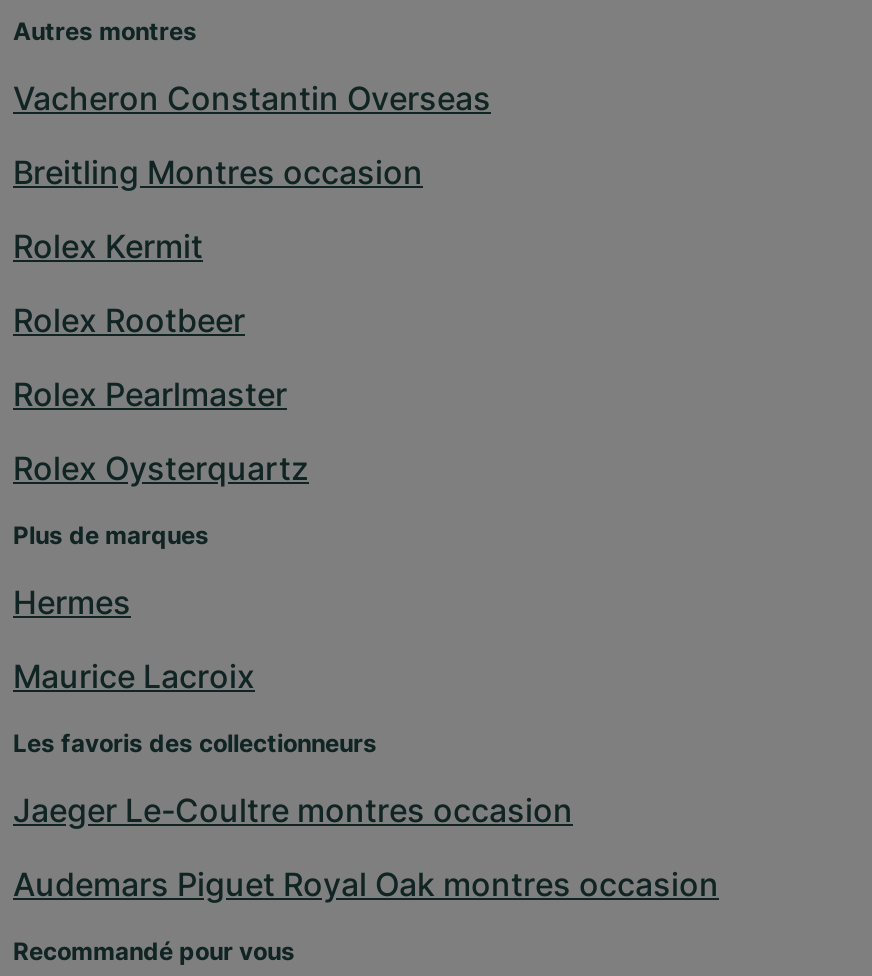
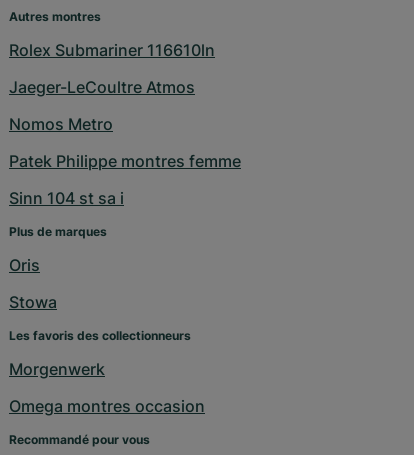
- Vacheron Constantin Overseas
- Breitling Montres occasion
- Rolex Kermit
- Rolex Rootbeer
- Rolex Pearlmaster
- Rolex Oysterquartz
+ Rolex Submariner 116610ln
+ Jaeger-LeCoultre Atmos
+ Nomos Metro
+ Patek Philippe montres femme
+ Sinn 104 st sa i

- Hermes
+ Oris

- Maurice Lacroix
+ Stowa

- Jaeger Le-Coultre montres occasion
+ Morgenwerk

- Audemars Piguet Royal Oak montres occasion
+ Omega montres occasion
